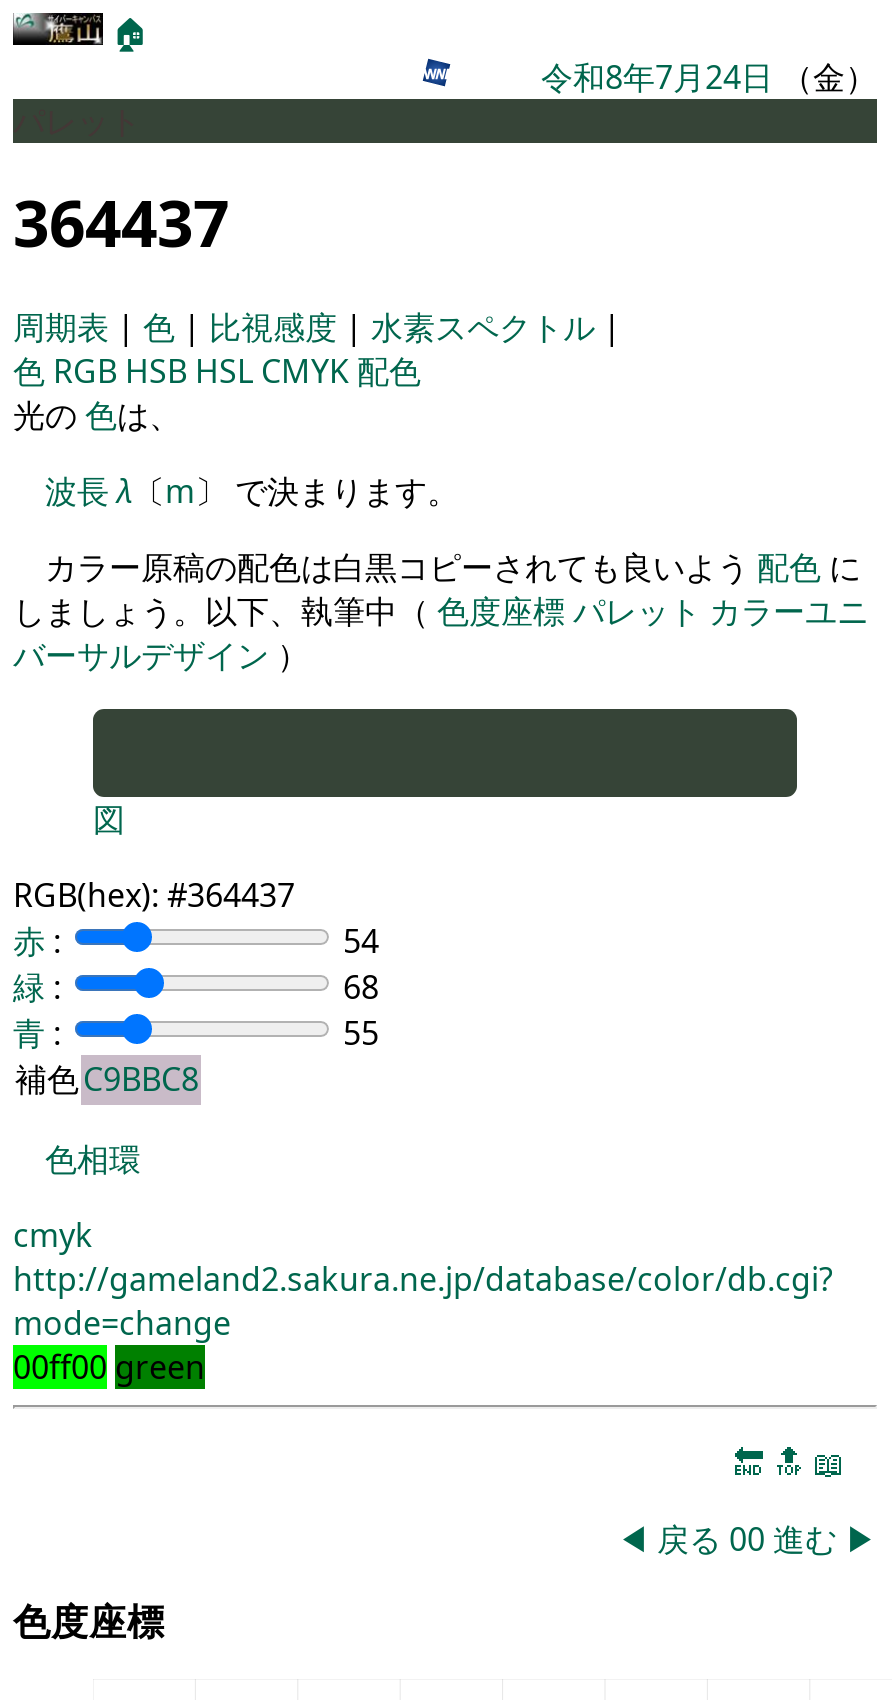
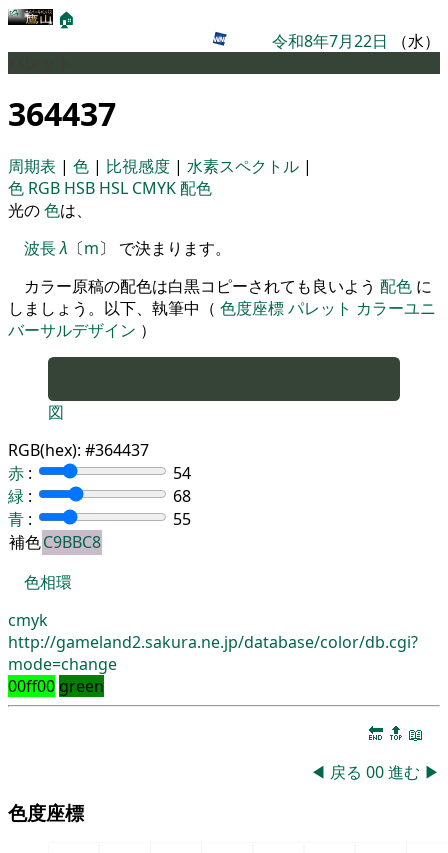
- 令和8年7月24日（金）
+ 令和8年7月22日（水）
